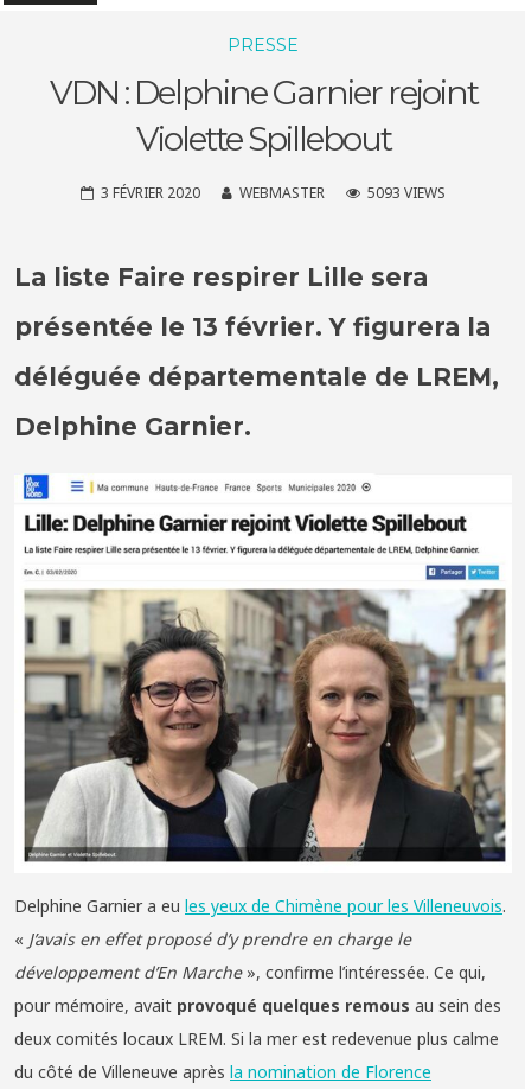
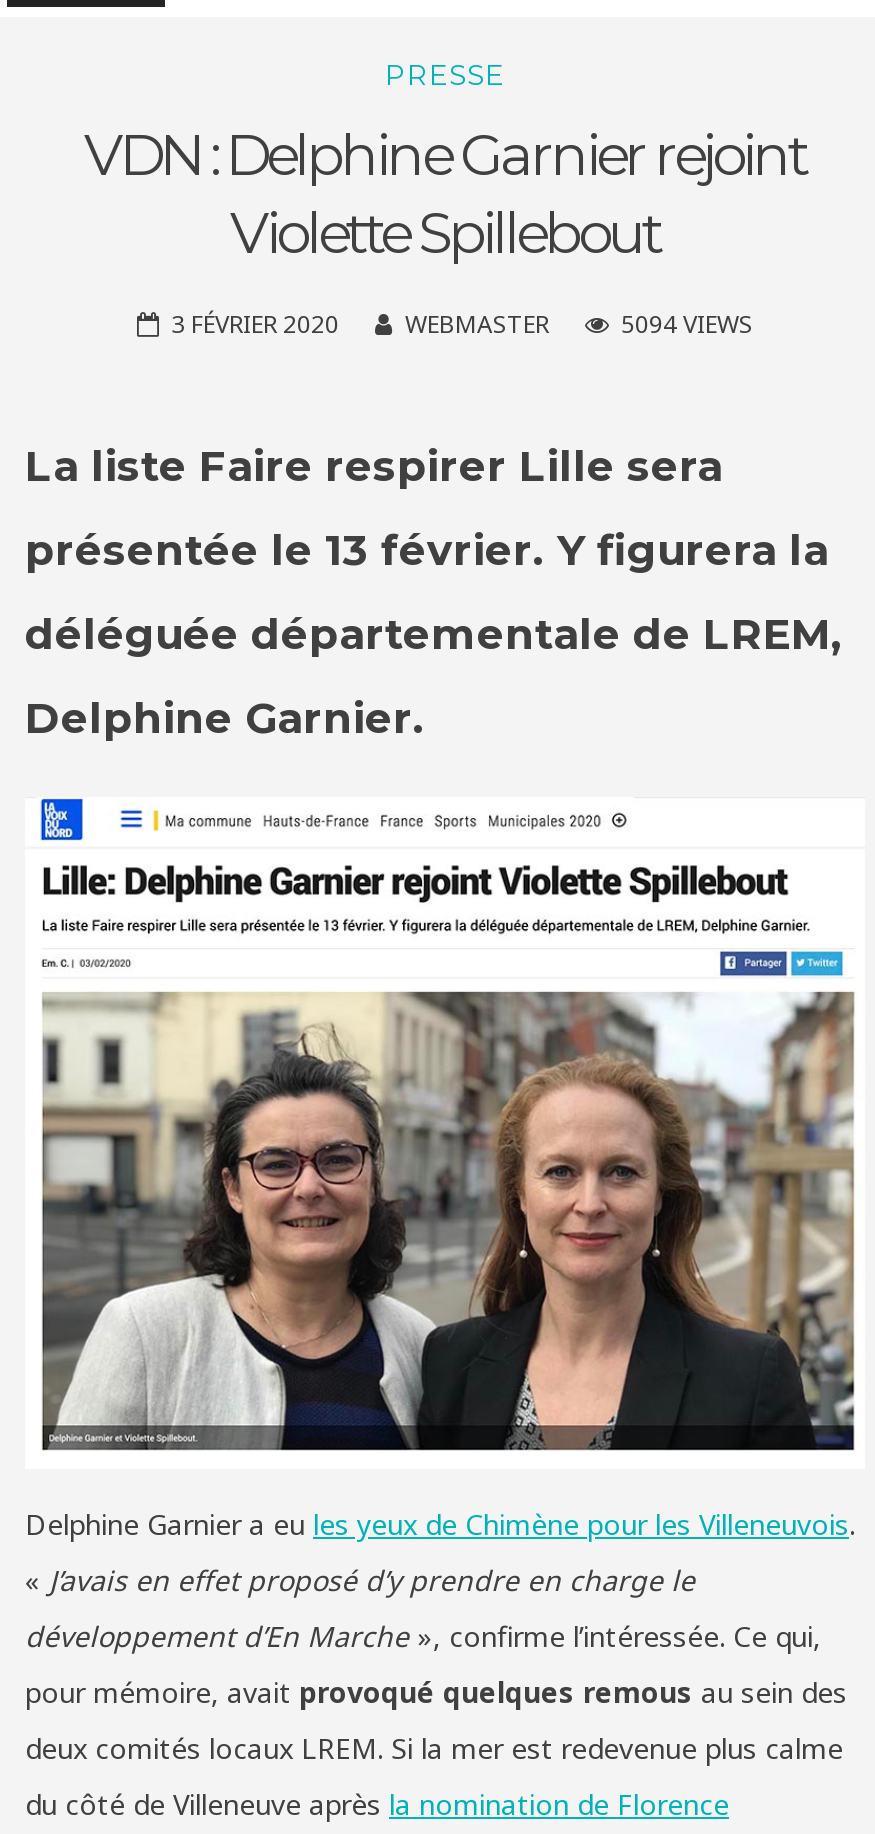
- 5093 VIEWS
+ 5094 VIEWS
